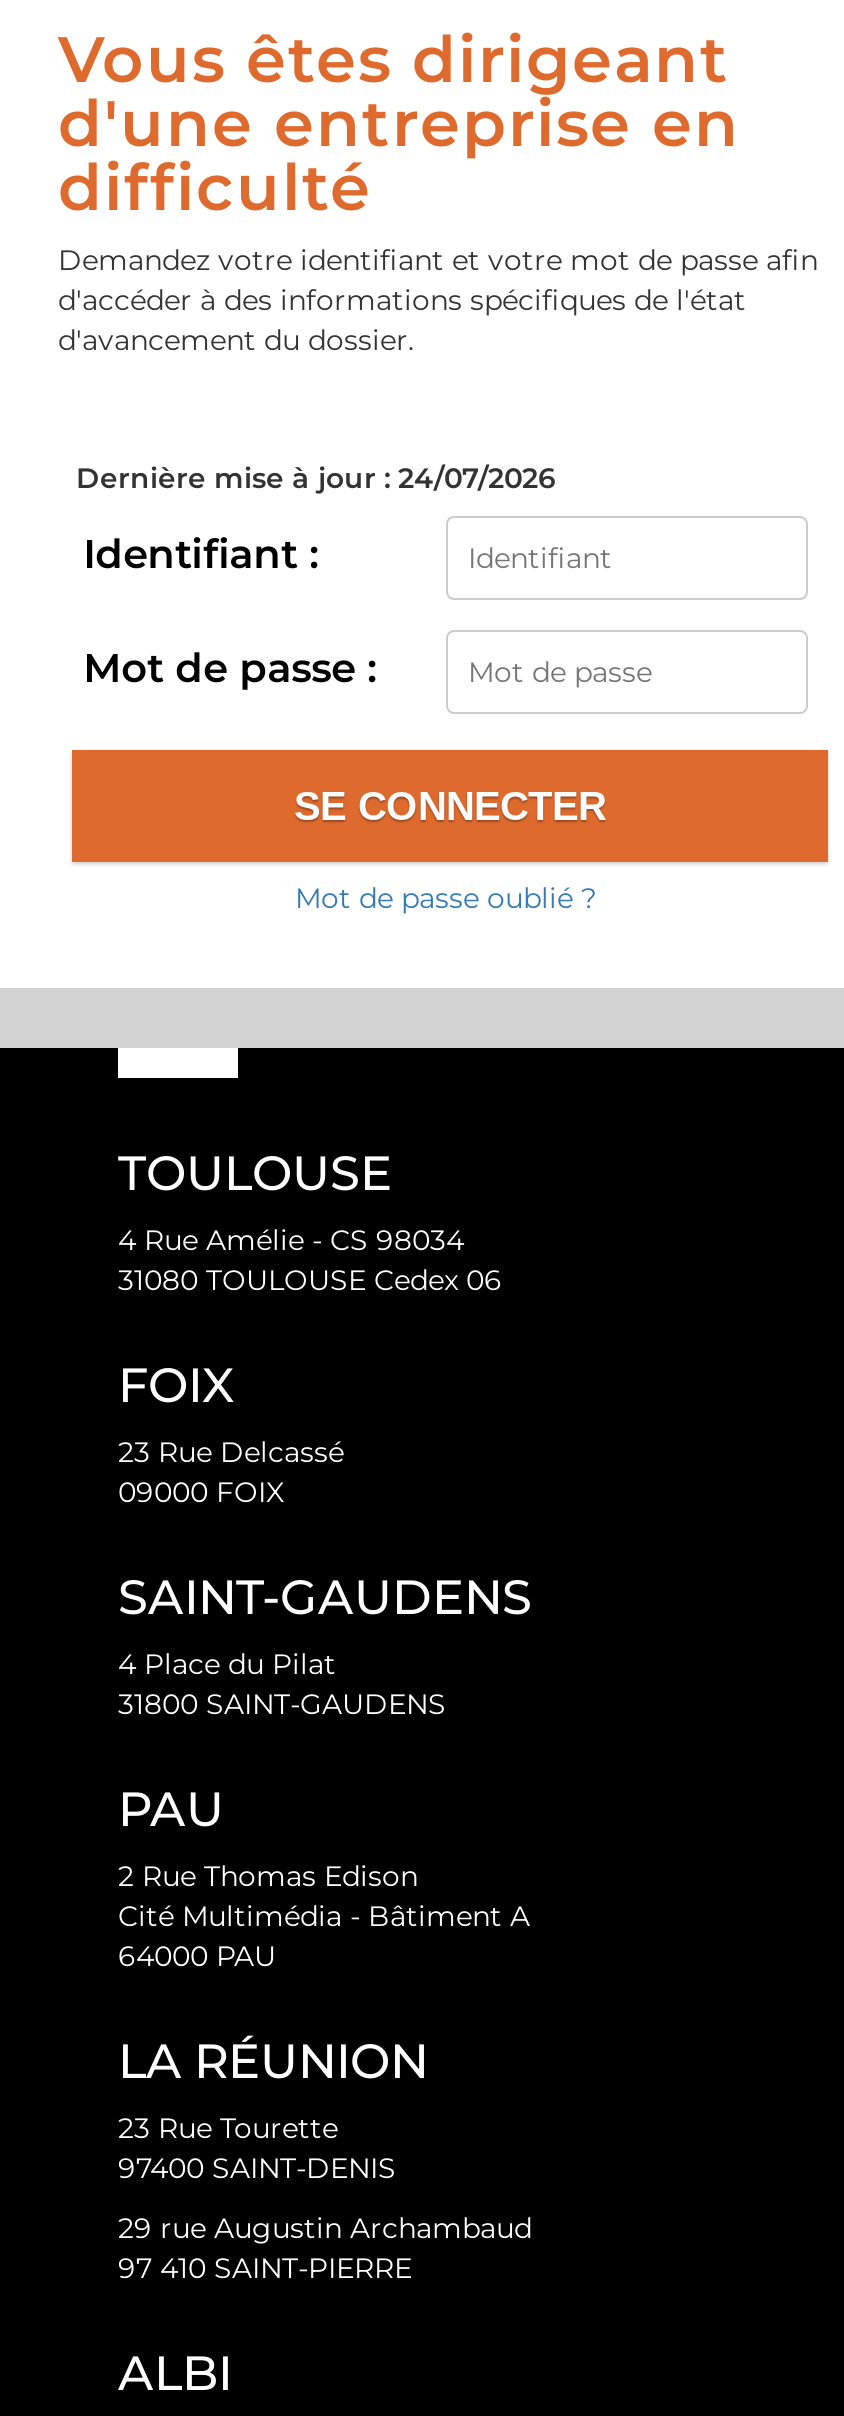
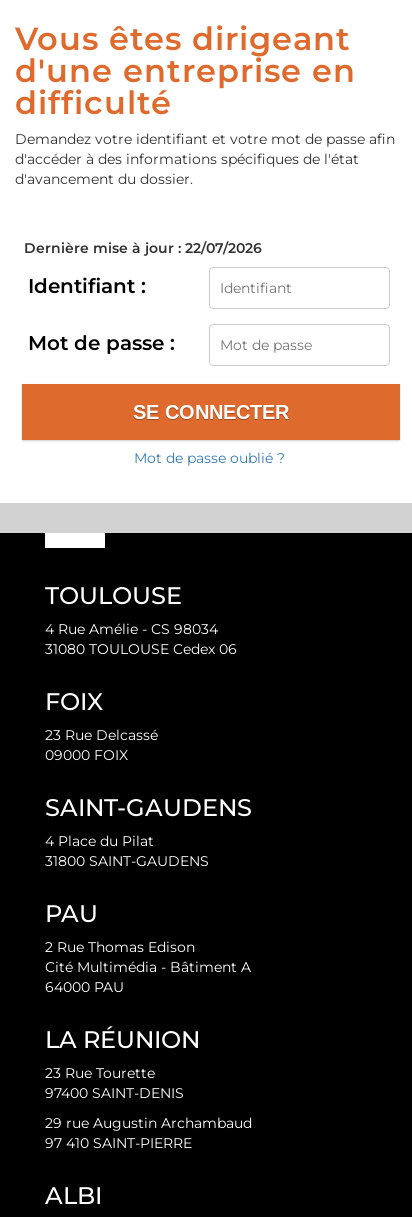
- Dernière mise à jour : 24/07/2026
+ Dernière mise à jour : 22/07/2026
